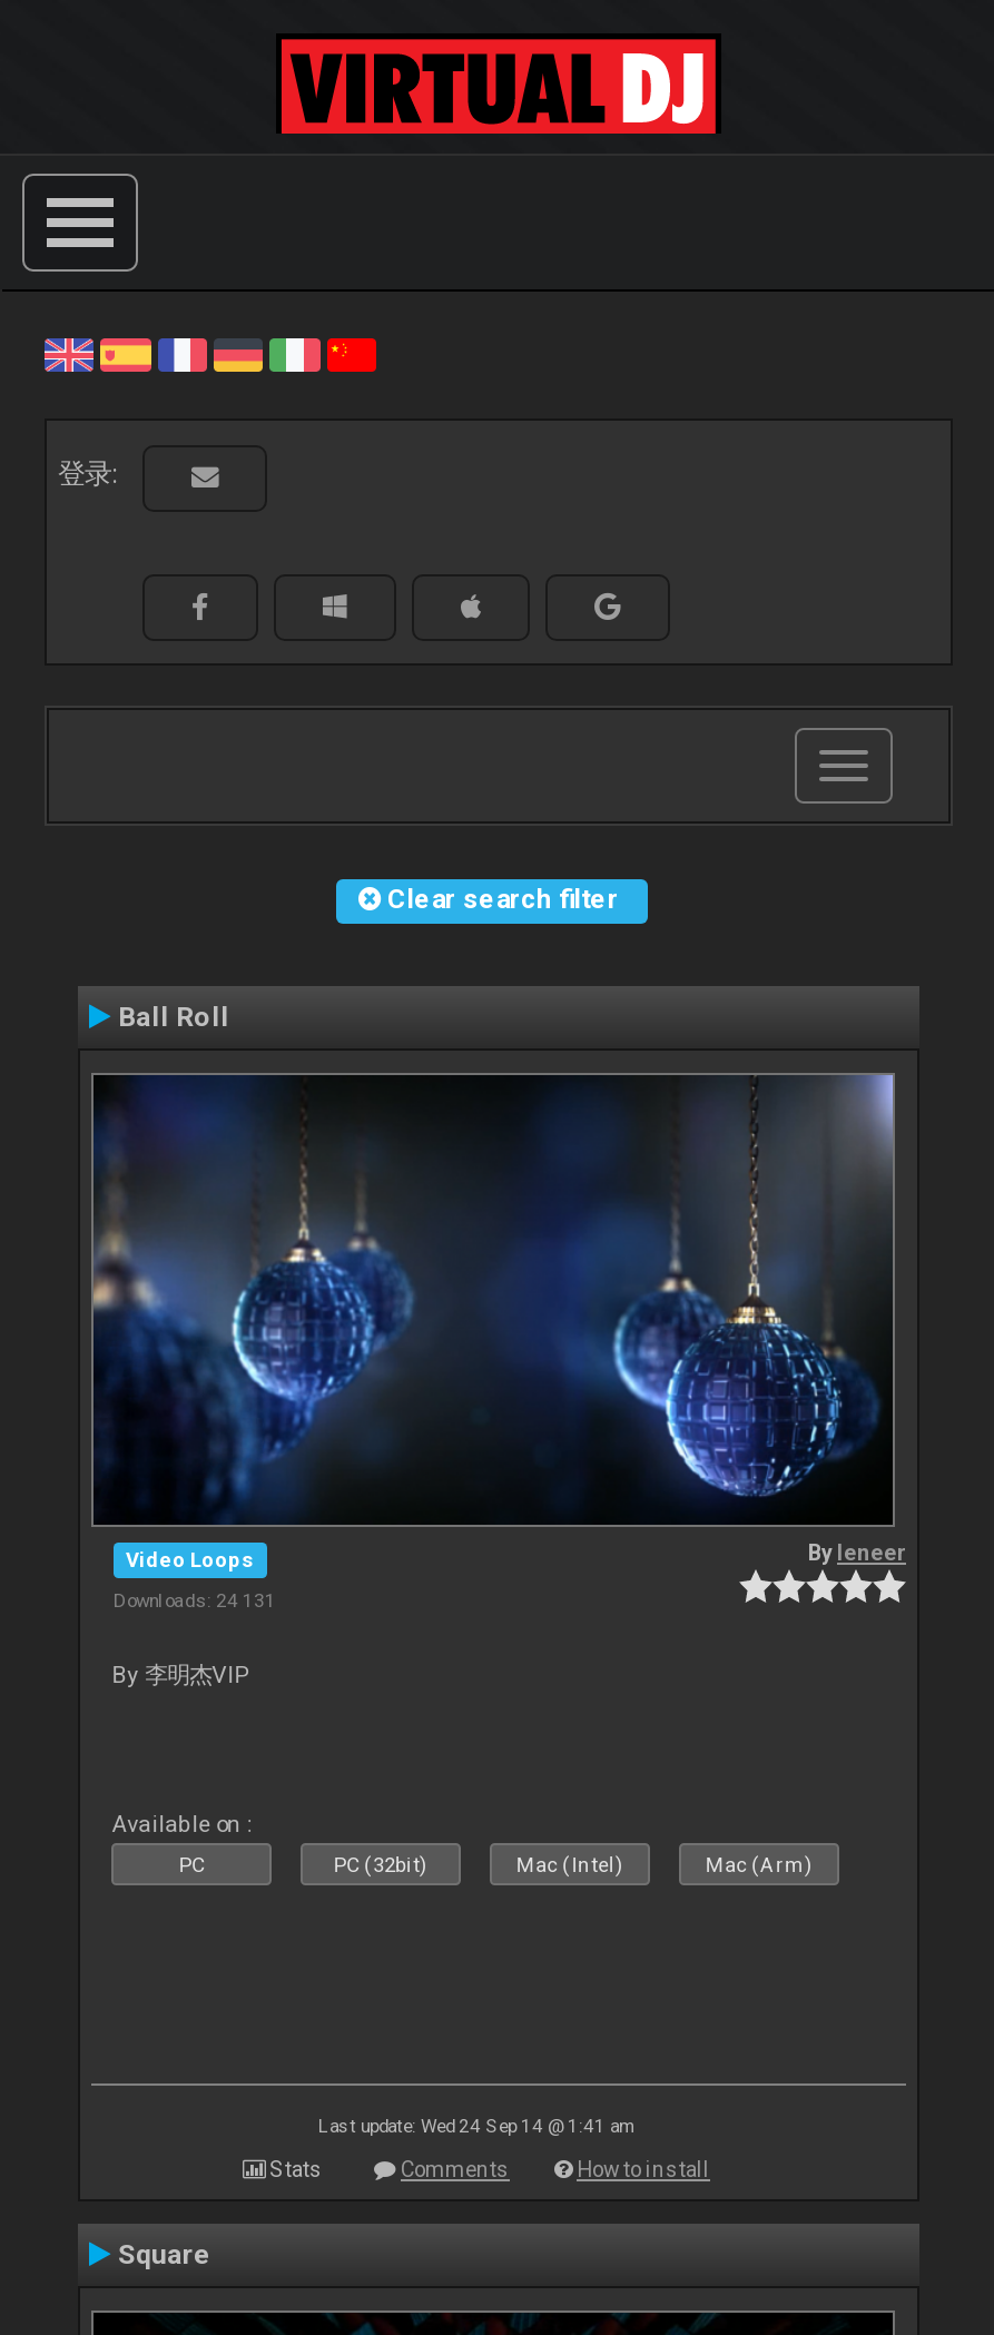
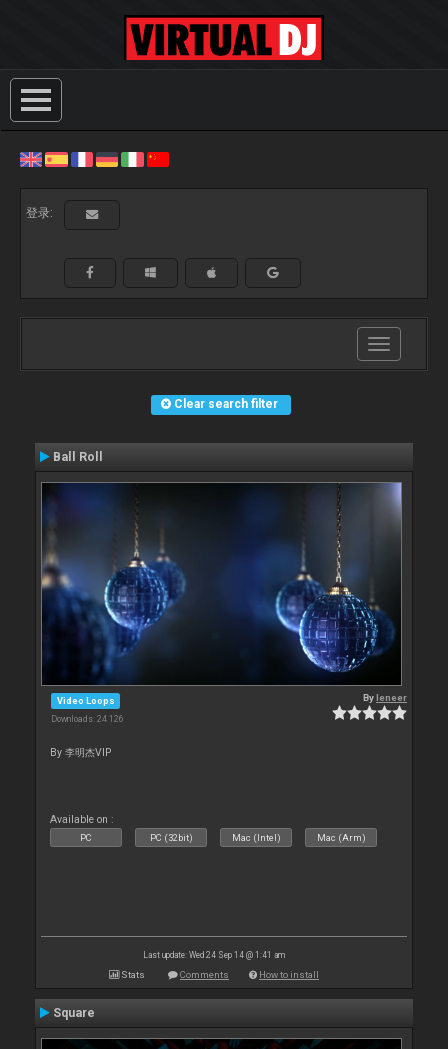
- Downloads: 24 131
+ Downloads: 24 126
